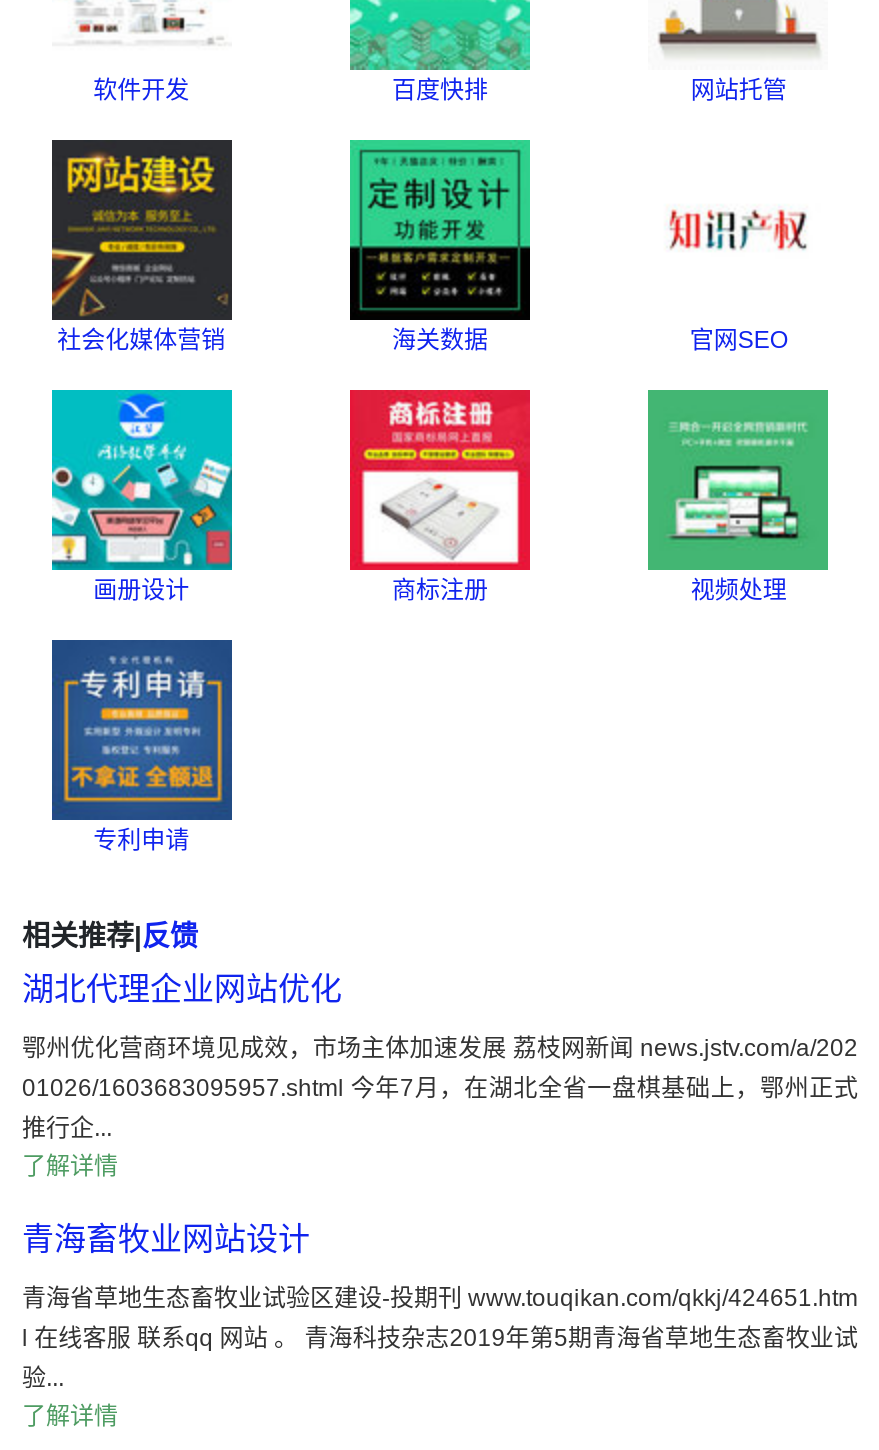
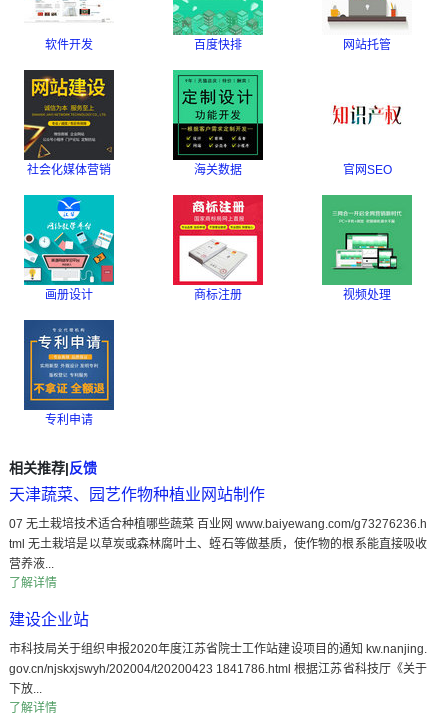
- 湖北代理企业网站优化
+ 天津蔬菜、园艺作物种植业网站制作

- 鄂州优化营商环境见成效，市场主体加速发展 荔枝网新闻 news.jstv.com/a/202
- 01026/1603683095957.shtml 今年7月，在湖北全省一盘棋基础上，鄂州正式
- 推行企...
+ 07 无土栽培技术适合种植哪些蔬菜 百业网 www.baiyewang.com/g73276236.h
+ tml 无土栽培是以草炭或森林腐叶土、蛭石等做基质，使作物的根系能直接吸收
+ 营养液...

- 青海畜牧业网站设计
+ 建设企业站

- 青海省草地生态畜牧业试验区建设-投期刊 www.touqikan.com/qkkj/424651.htm
- l 在线客服 联系qq 网站 。 青海科技杂志2019年第5期青海省草地生态畜牧业试
- 验...
+ 市科技局关于组织申报2020年度江苏省院士工作站建设项目的通知 kw.nanjing.
+ gov.cn/njskxjswyh/202004/t20200423 1841786.html 根据江苏省科技厅《关于
+ 下放...
